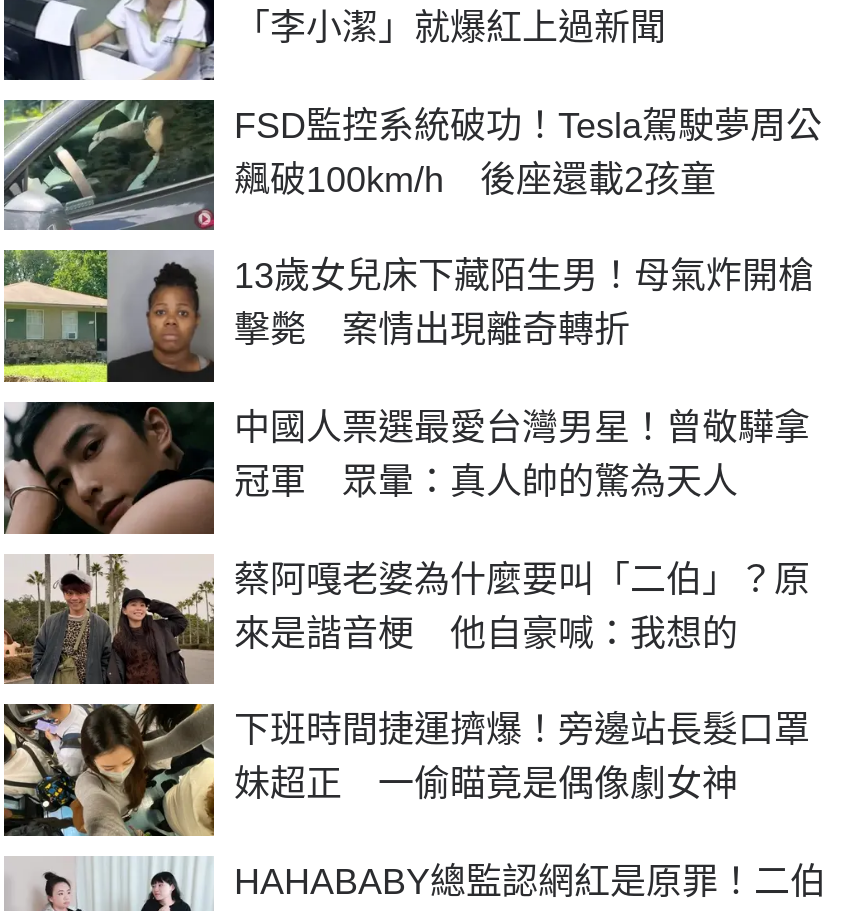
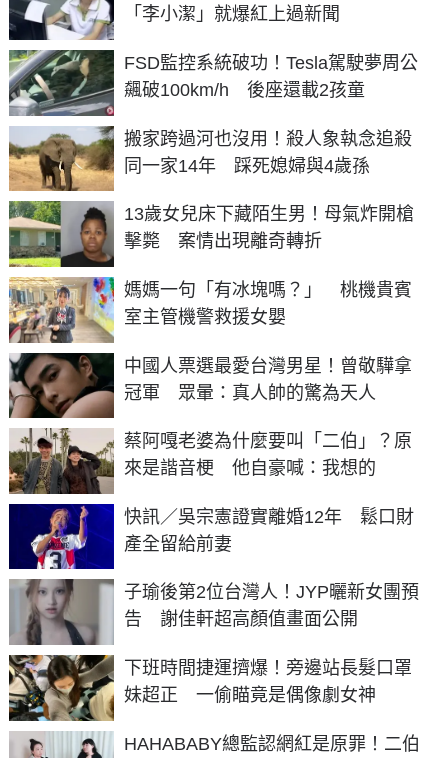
+ [image]
+ 搬家跨過河也沒用！殺人象執念追殺
+ 同一家14年 踩死媳婦與4歲孫

+ [image]
+ 媽媽一句「有冰塊嗎？」 桃機貴賓
+ 室主管機警救援女嬰

+ [image]
+ 快訊／吳宗憲證實離婚12年 鬆口財
+ 產全留給前妻
+ 子瑜後第2位台灣人！JYP曬新女團預
+ 告 謝佳軒超高顏值畫面公開

+ [image]
